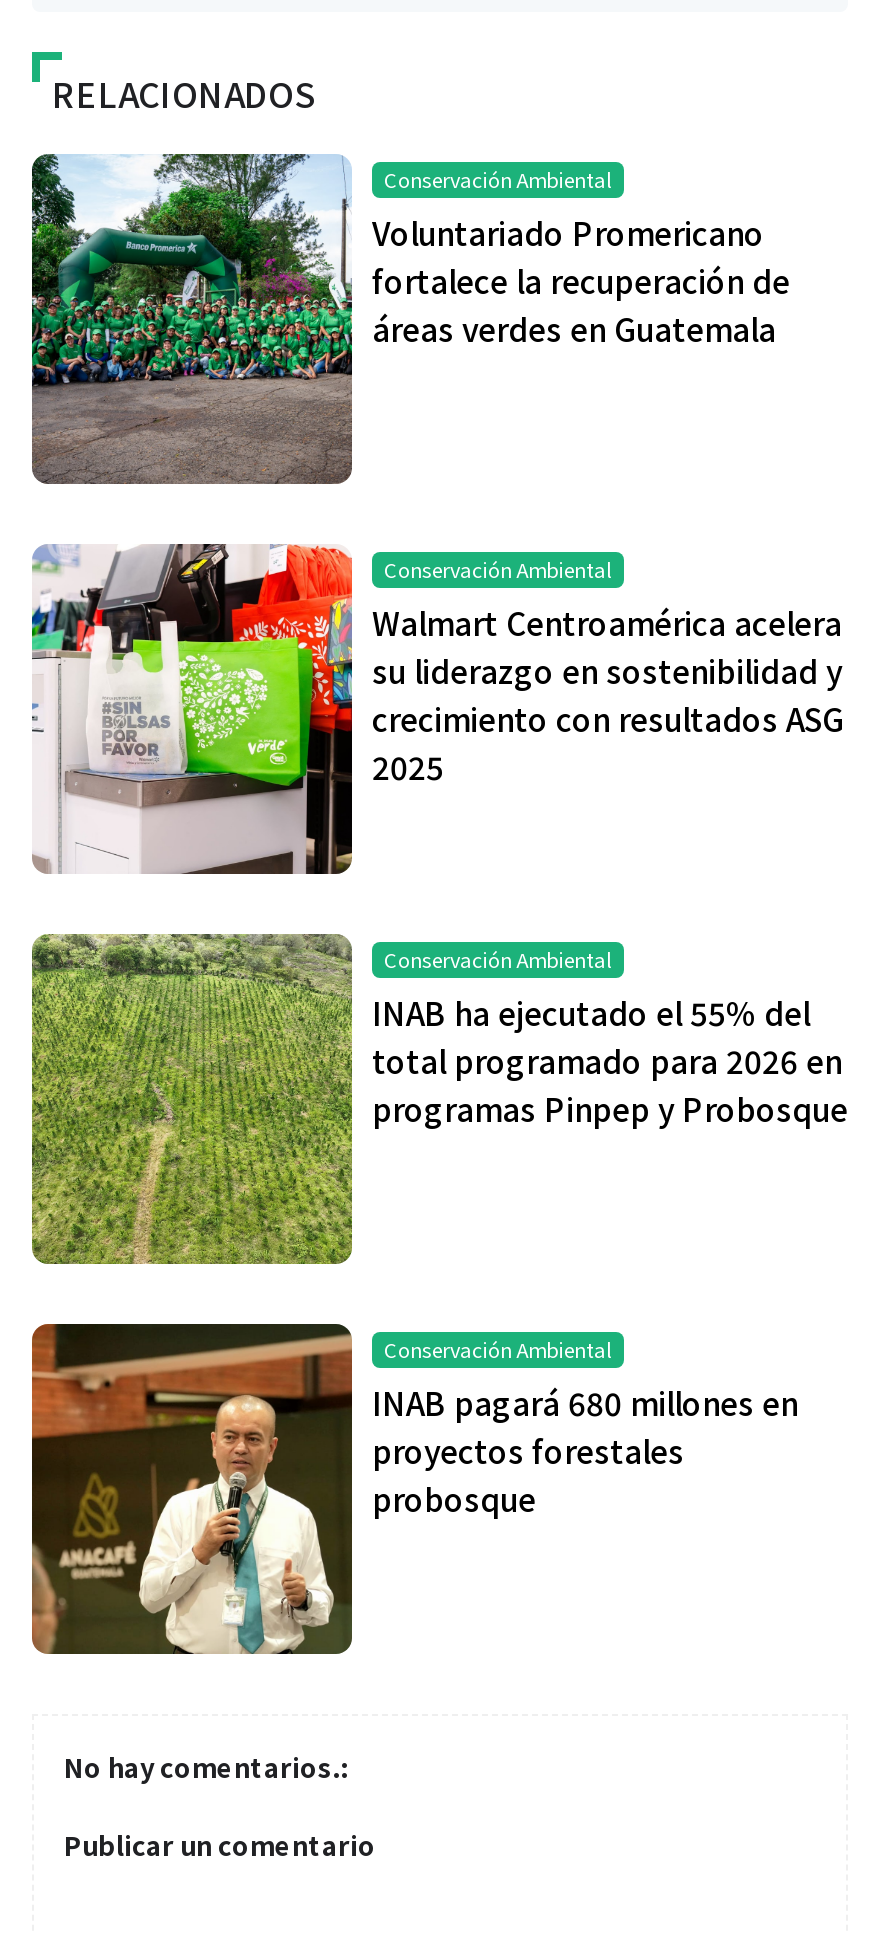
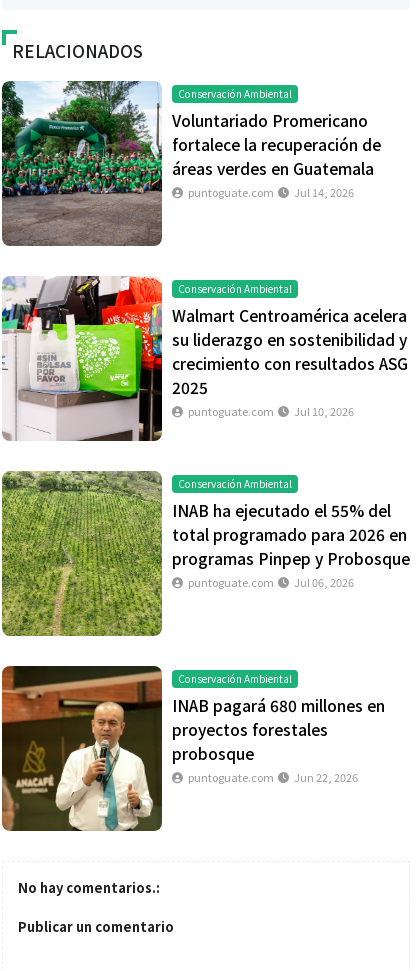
+ puntoguate.com
+ Jul 14, 2026

+ puntoguate.com
+ Jul 10, 2026

+ puntoguate.com
+ Jul 06, 2026

+ puntoguate.com
+ Jun 22, 2026
